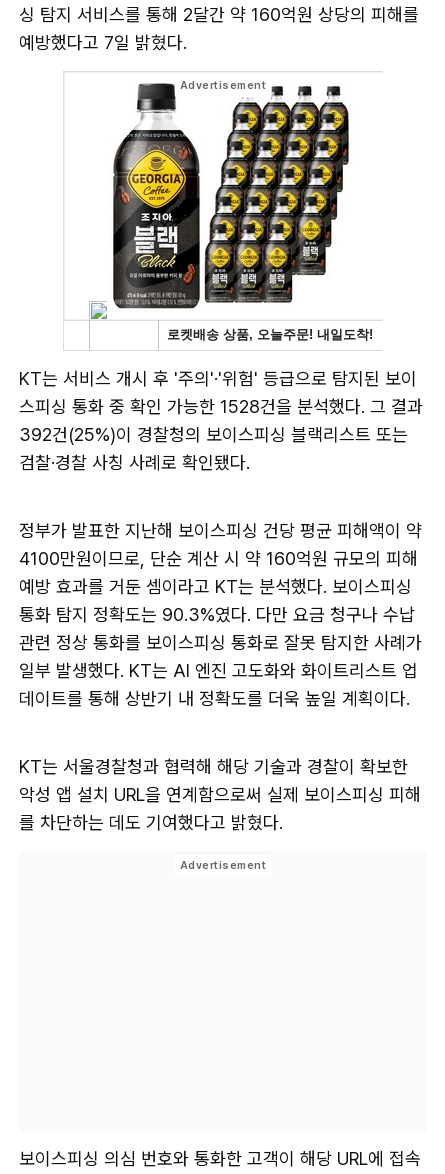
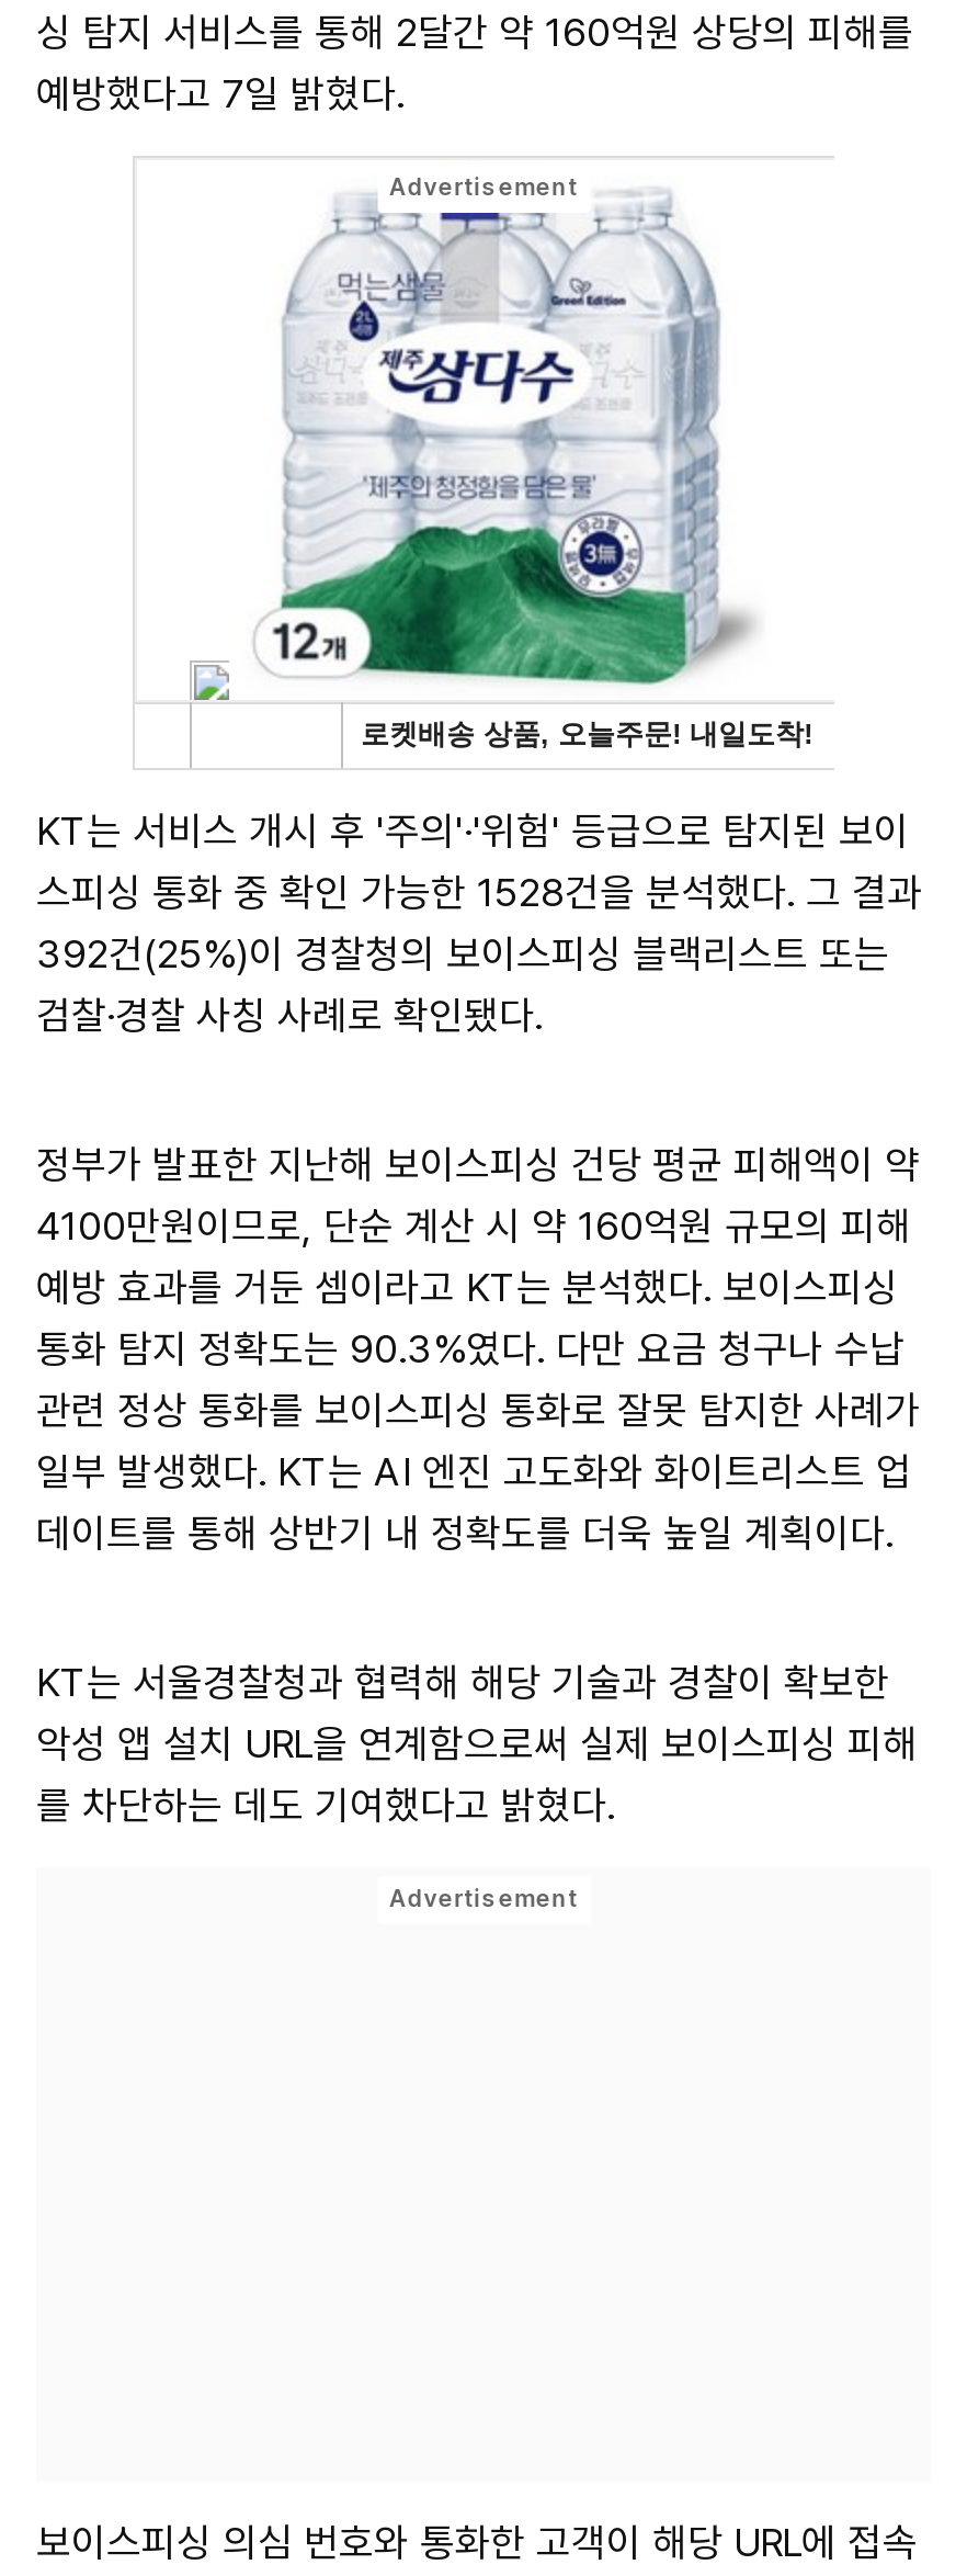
- [image]
+ [image]
